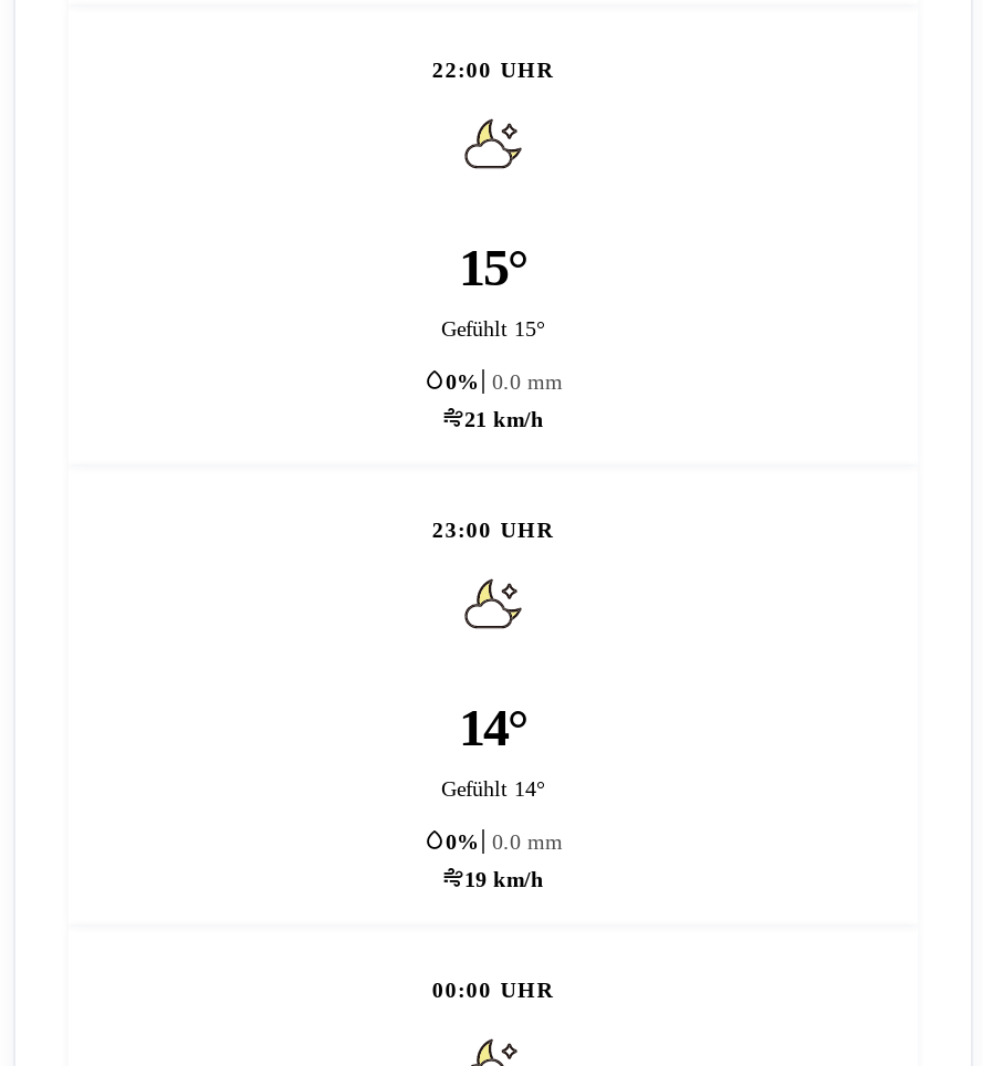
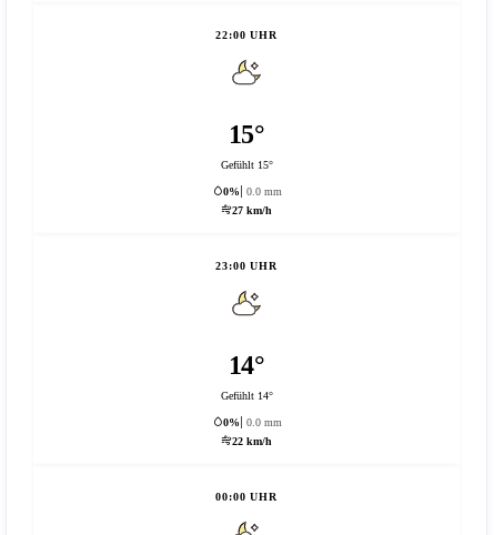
- 21 km/h
+ 27 km/h

- 19 km/h
+ 22 km/h
